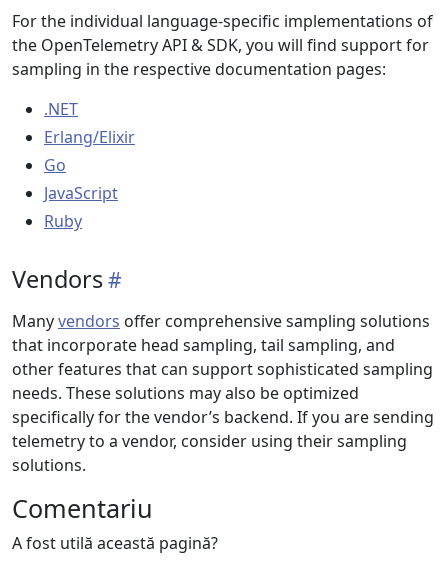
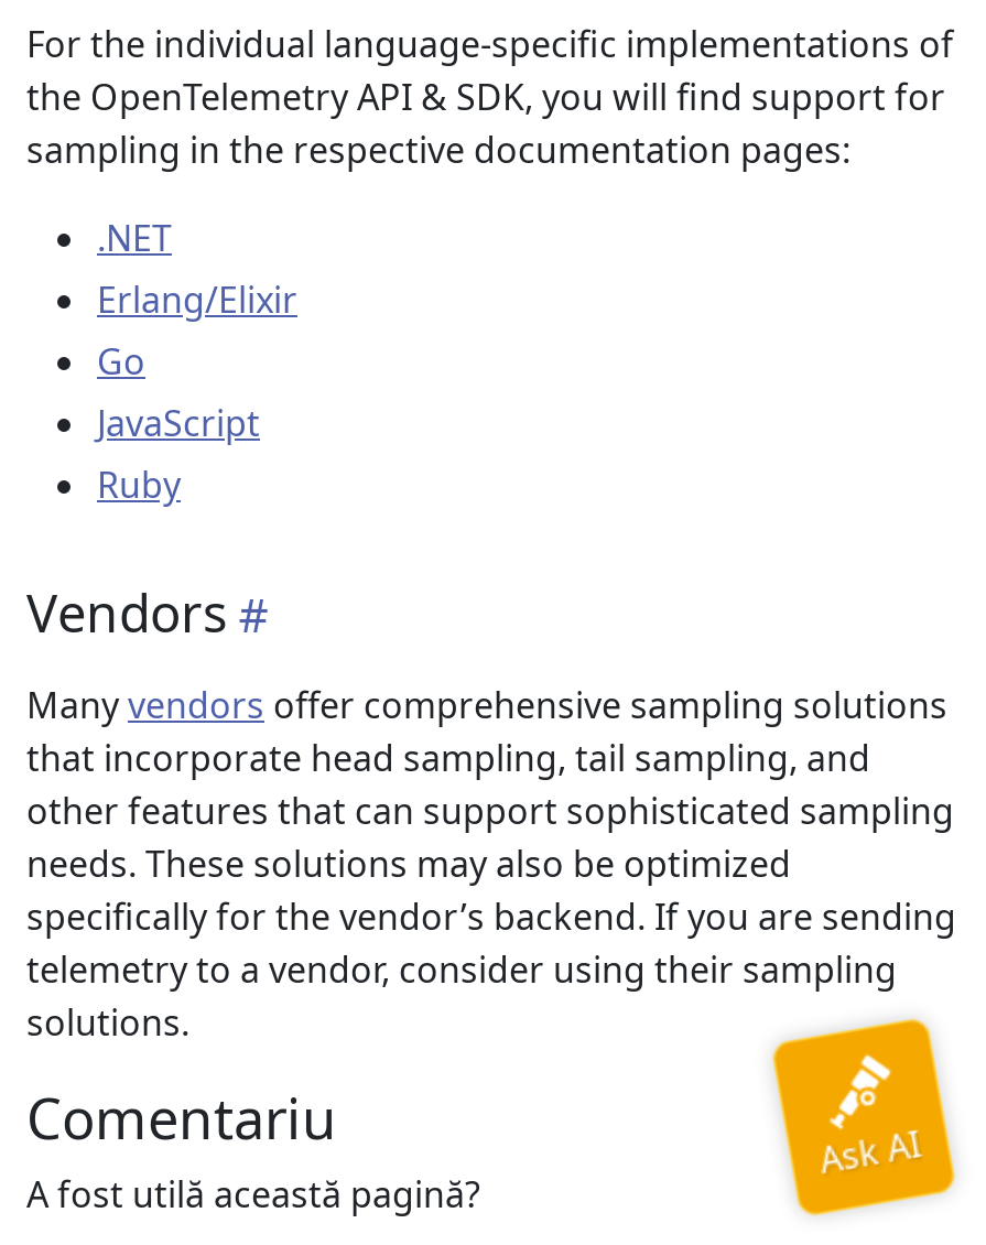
+ [image]
